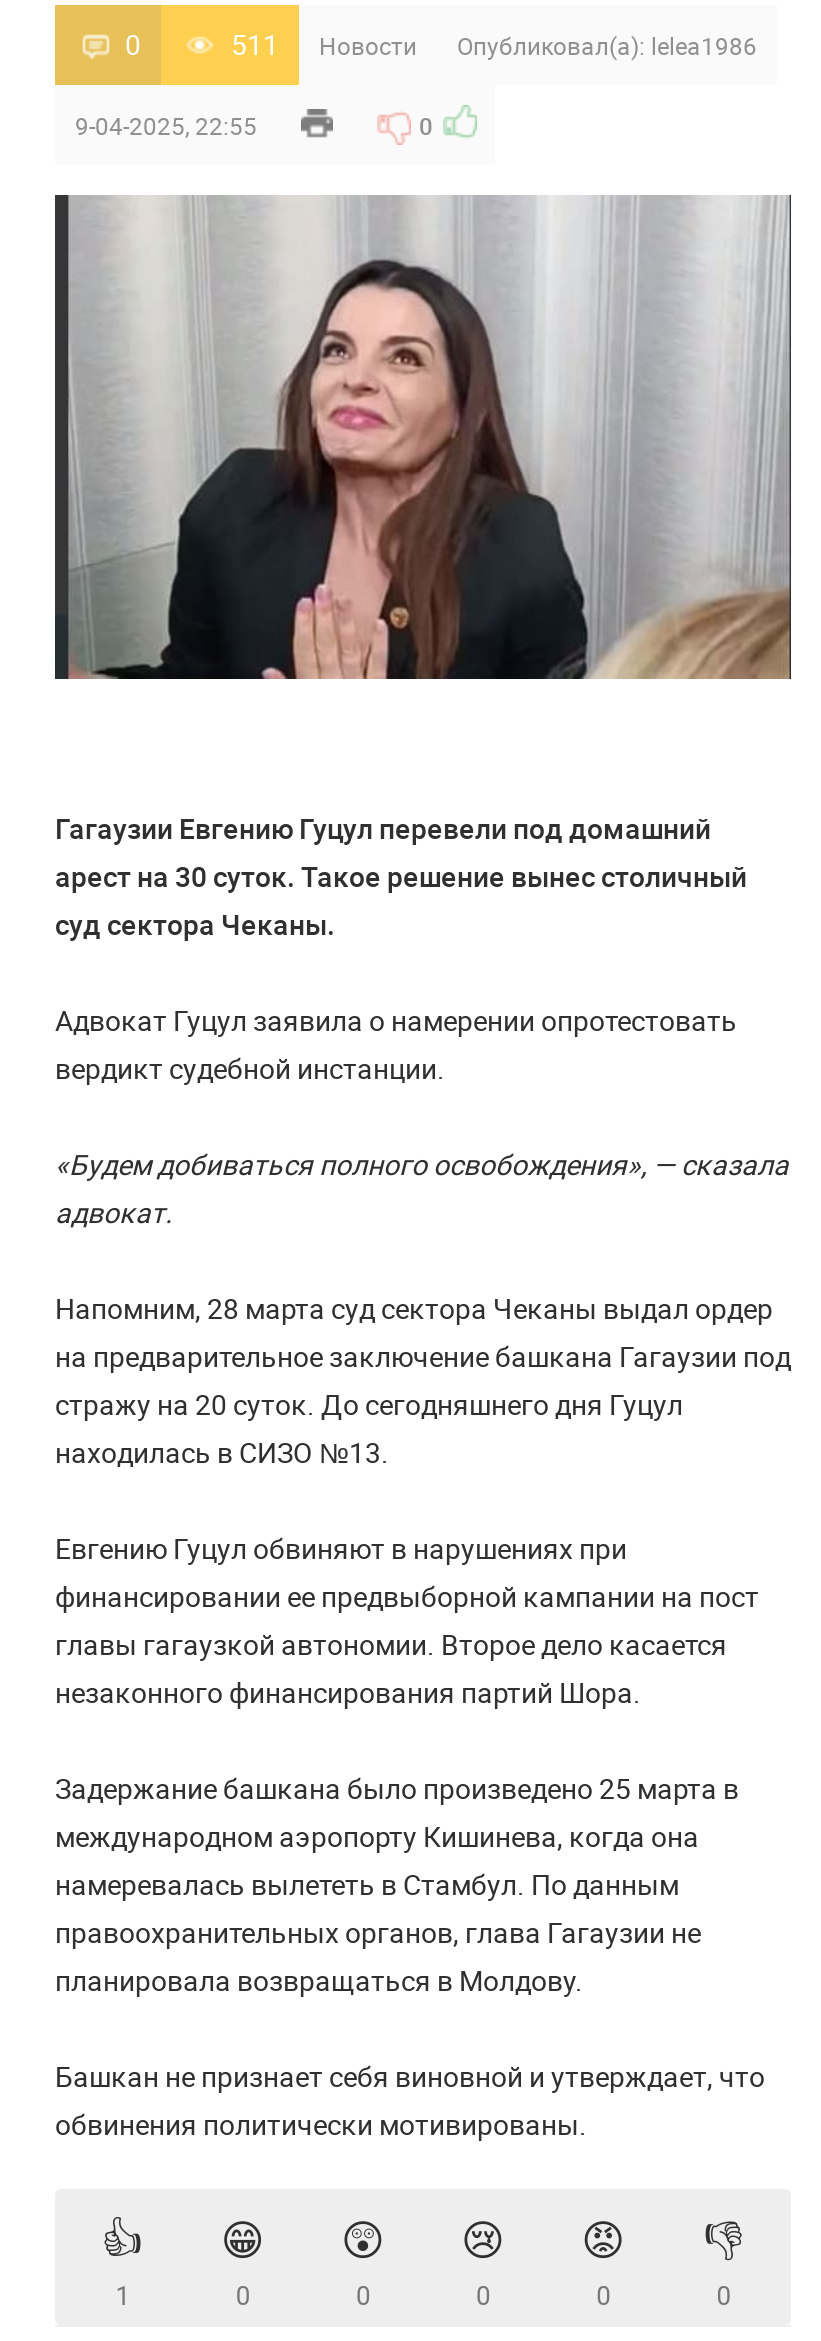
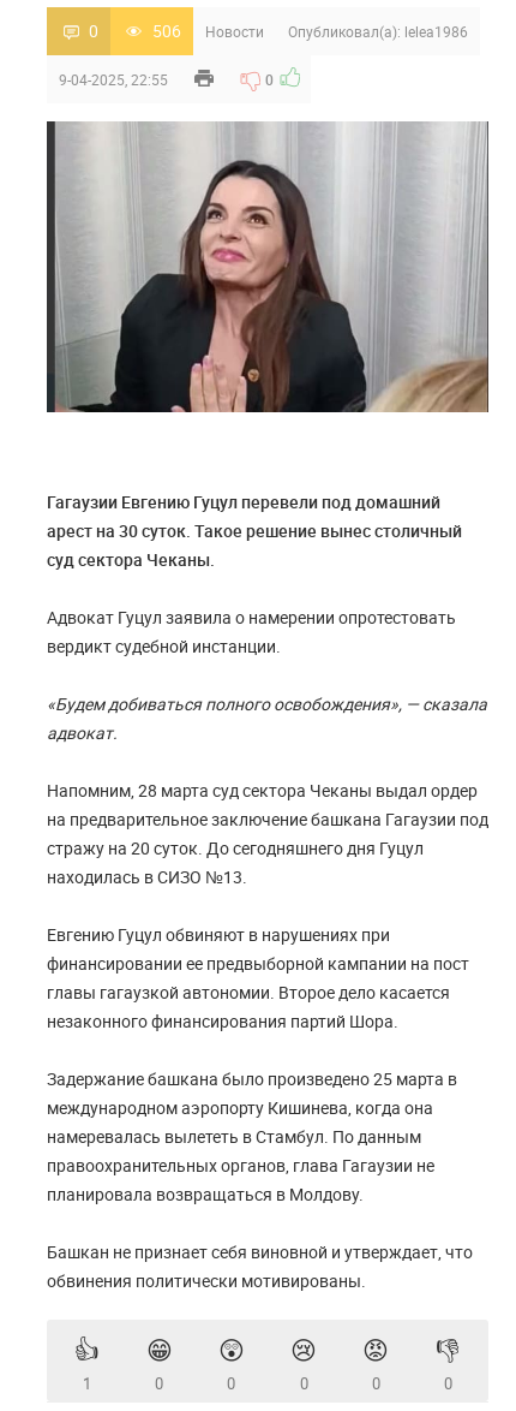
- 511
+ 506
